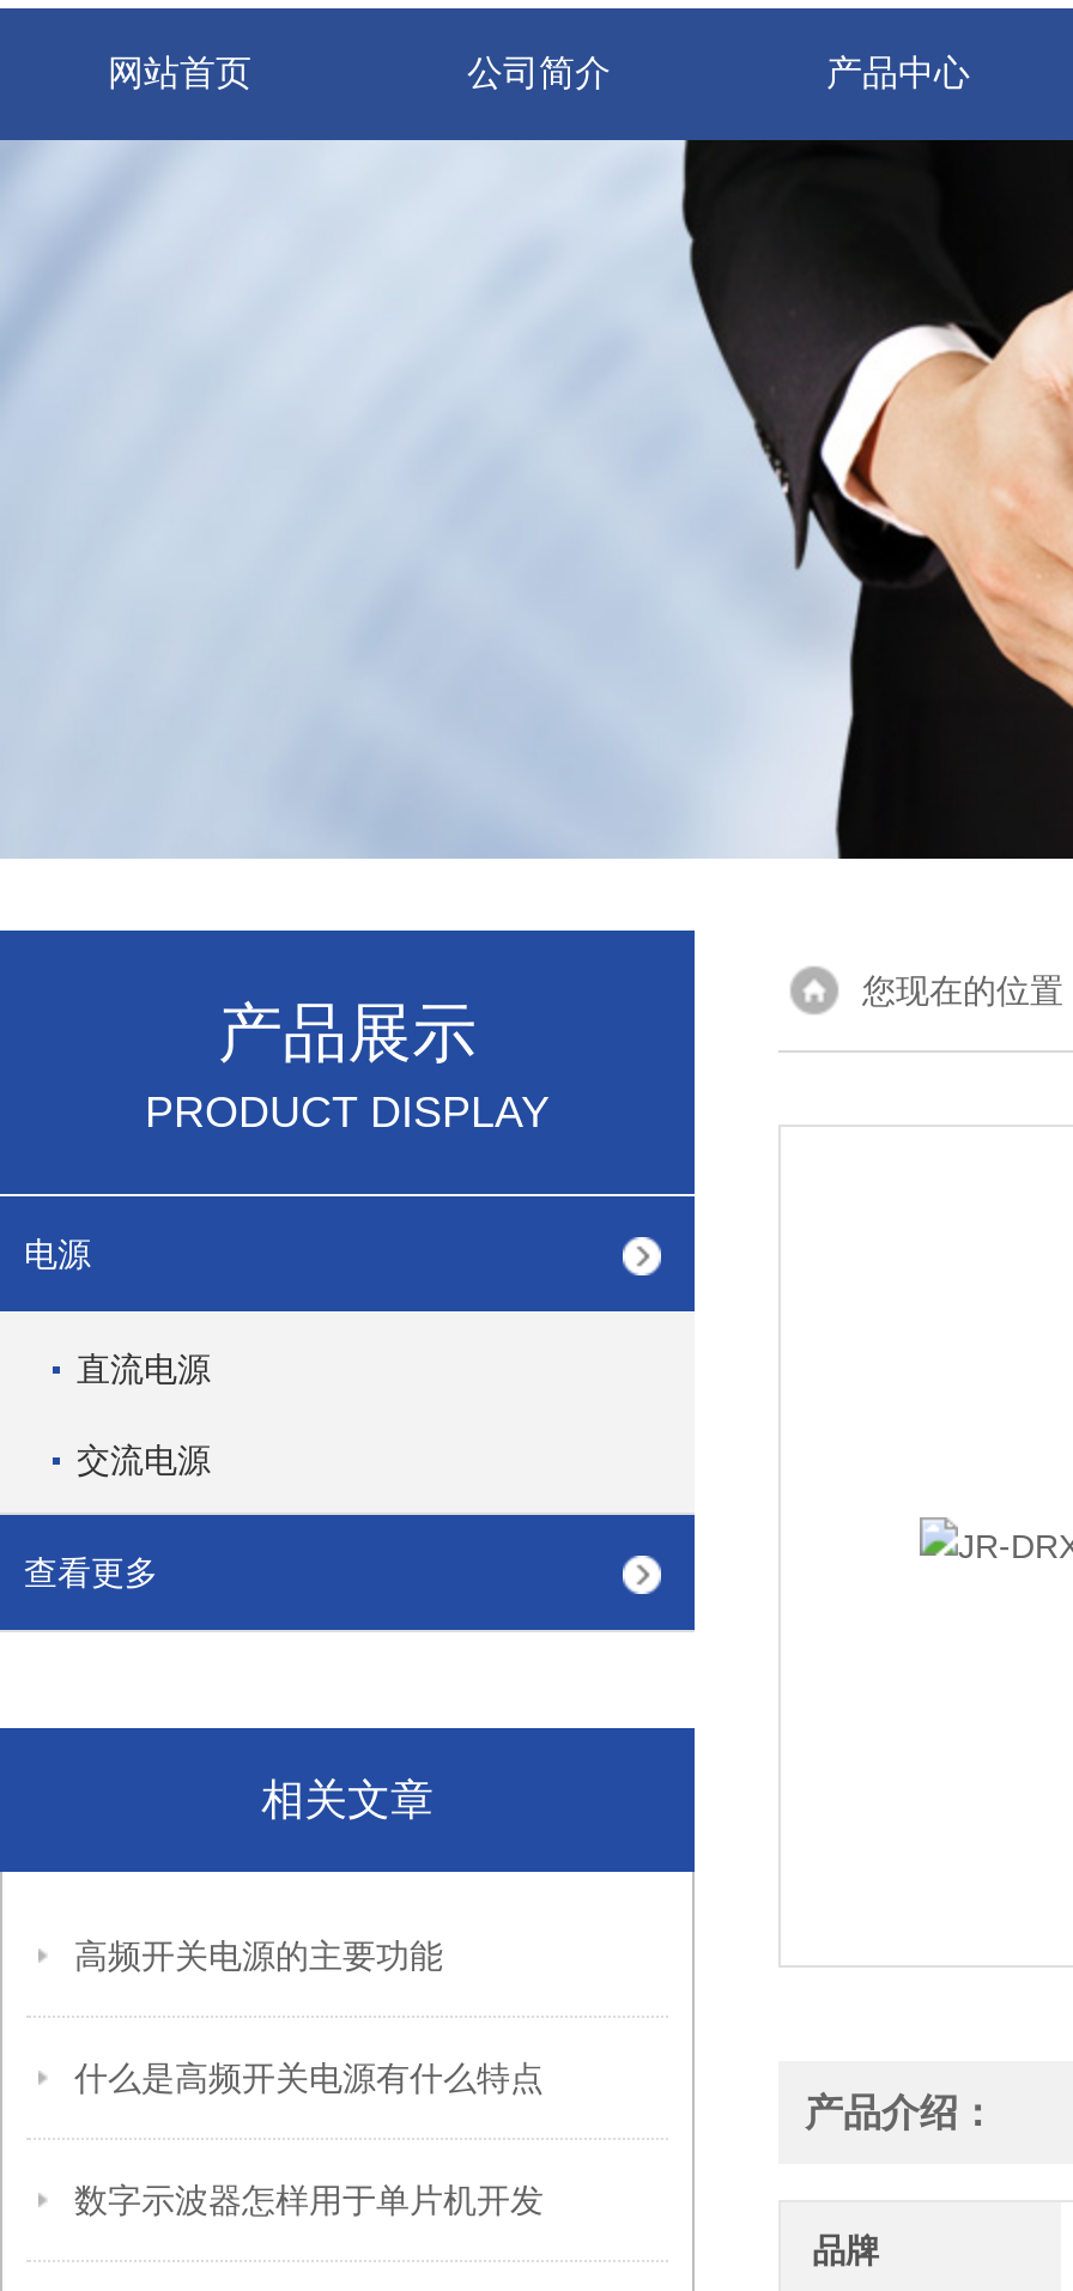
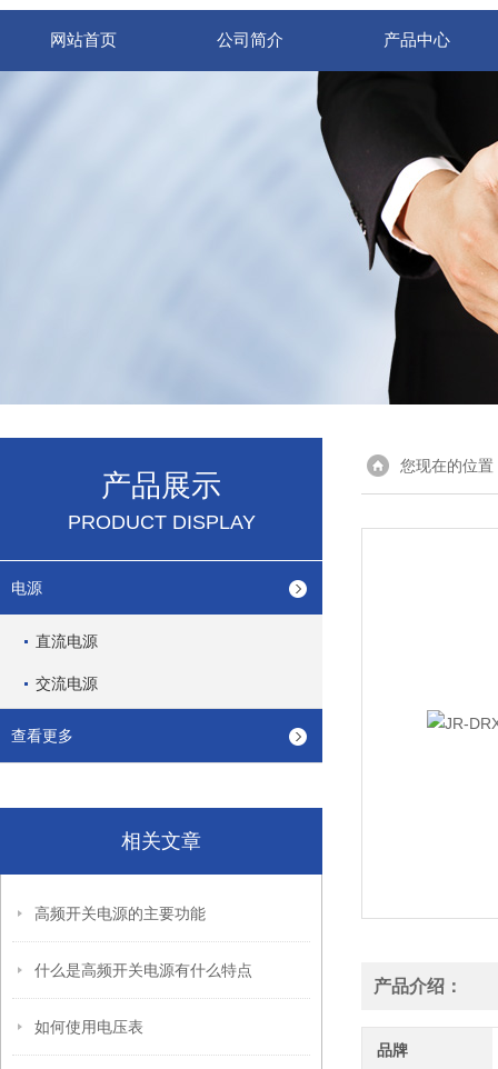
- 数字示波器怎样用于单片机开发
+ 如何使用电压表
